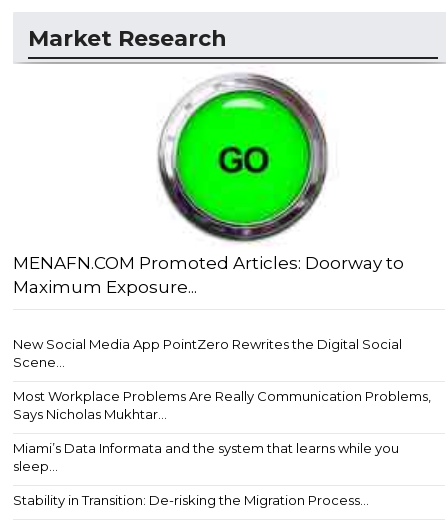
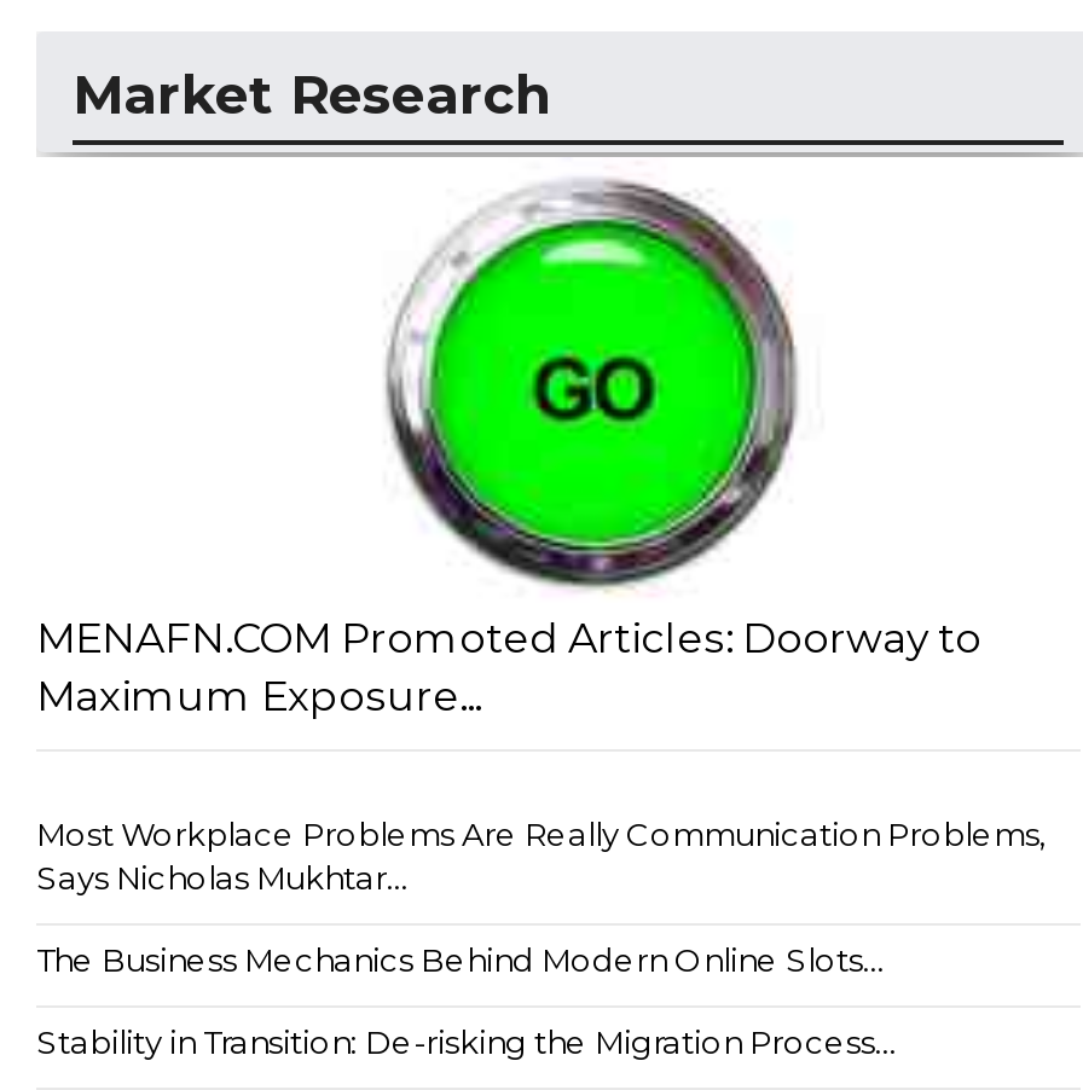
- New Social Media App PointZero Rewrites the Digital Social
- Scene...

- Miami’s Data Informata and the system that learns while you
- sleep...
+ The Business Mechanics Behind Modern Online Slots...
